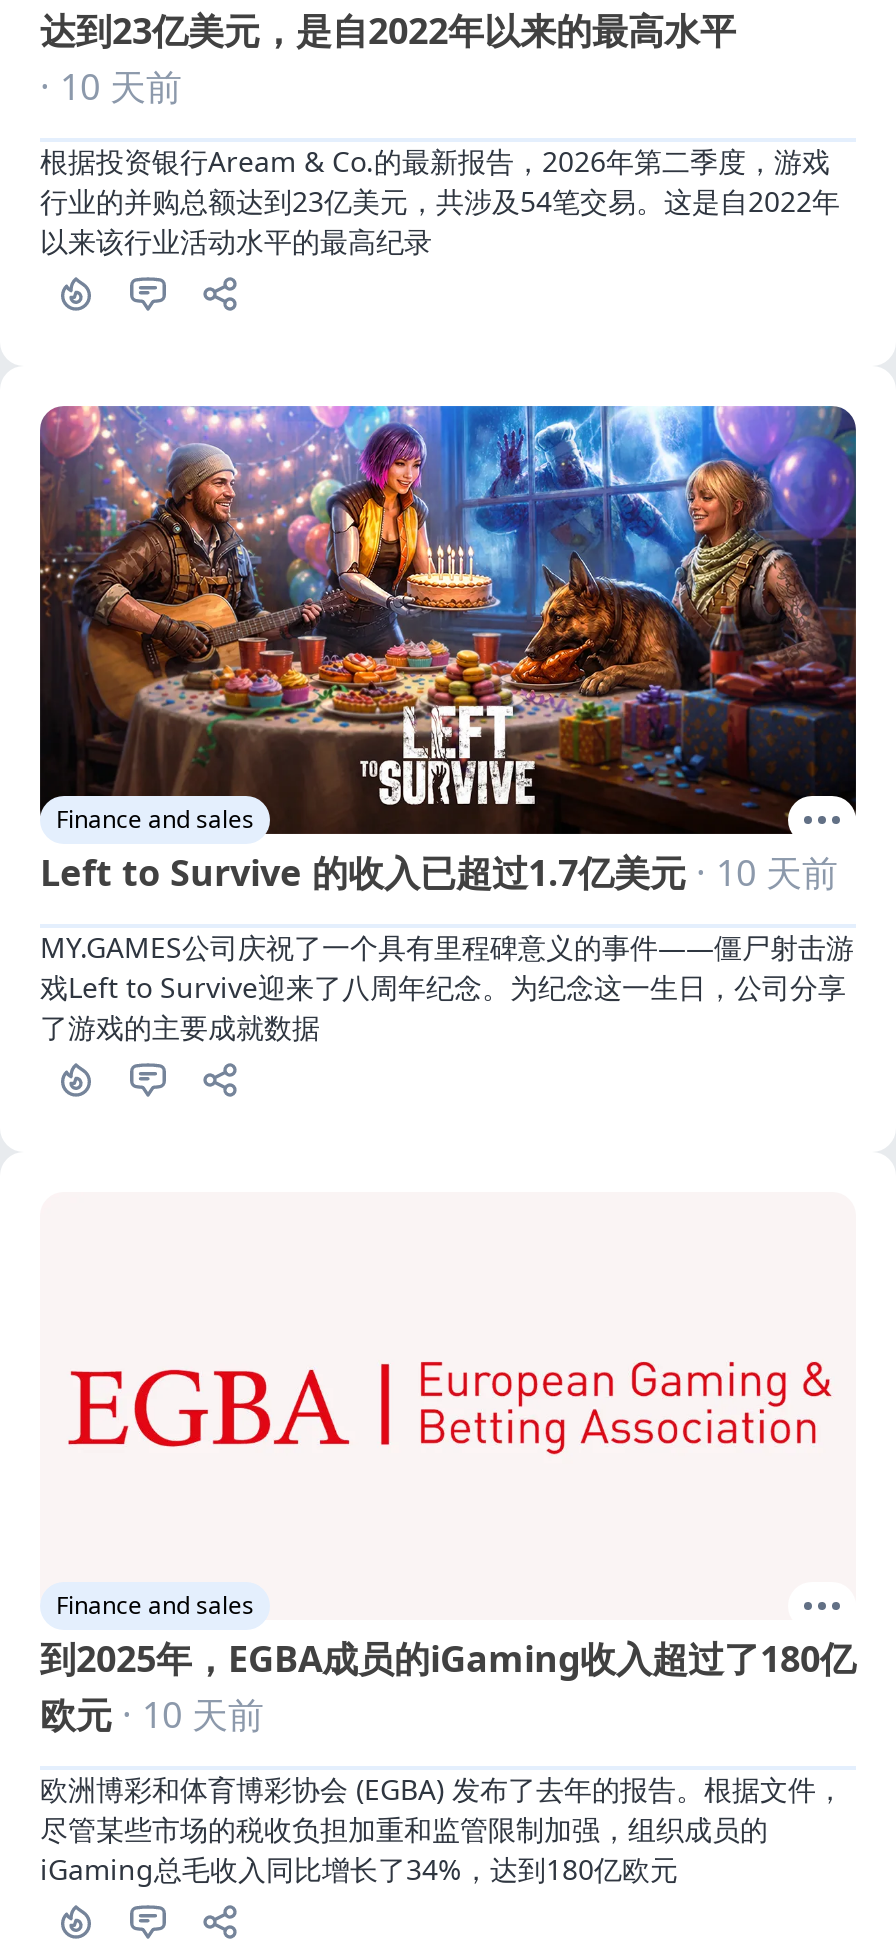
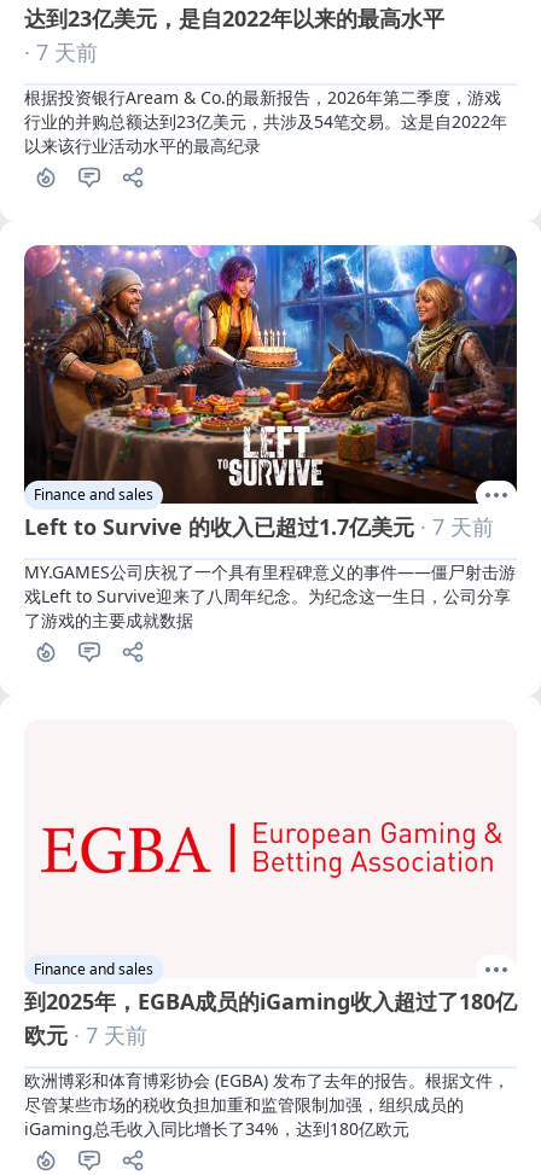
- · 10 天前
+ · 7 天前

- Left to Survive 的收入已超过1.7亿美元· 10 天前
+ Left to Survive 的收入已超过1.7亿美元· 7 天前

- 欧元· 10 天前
+ 欧元· 7 天前
